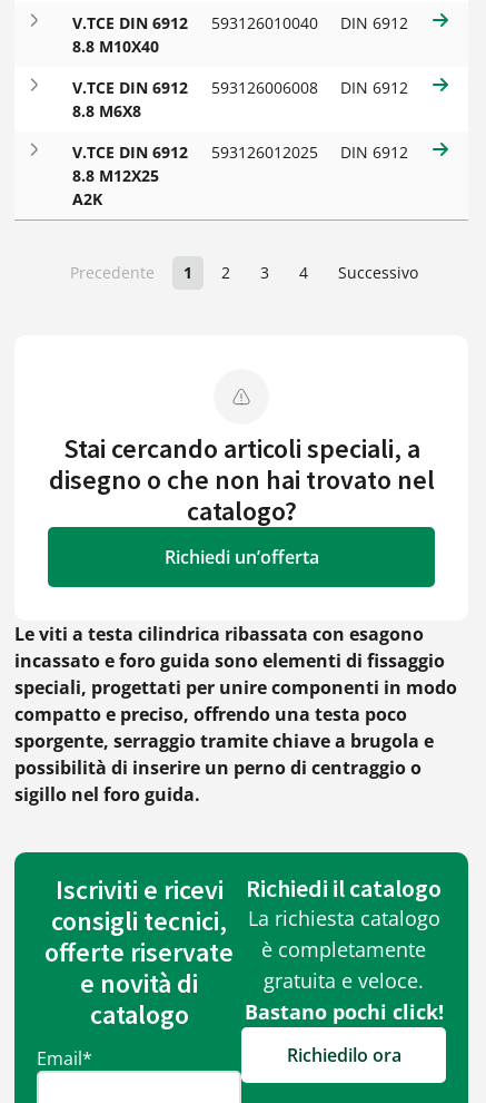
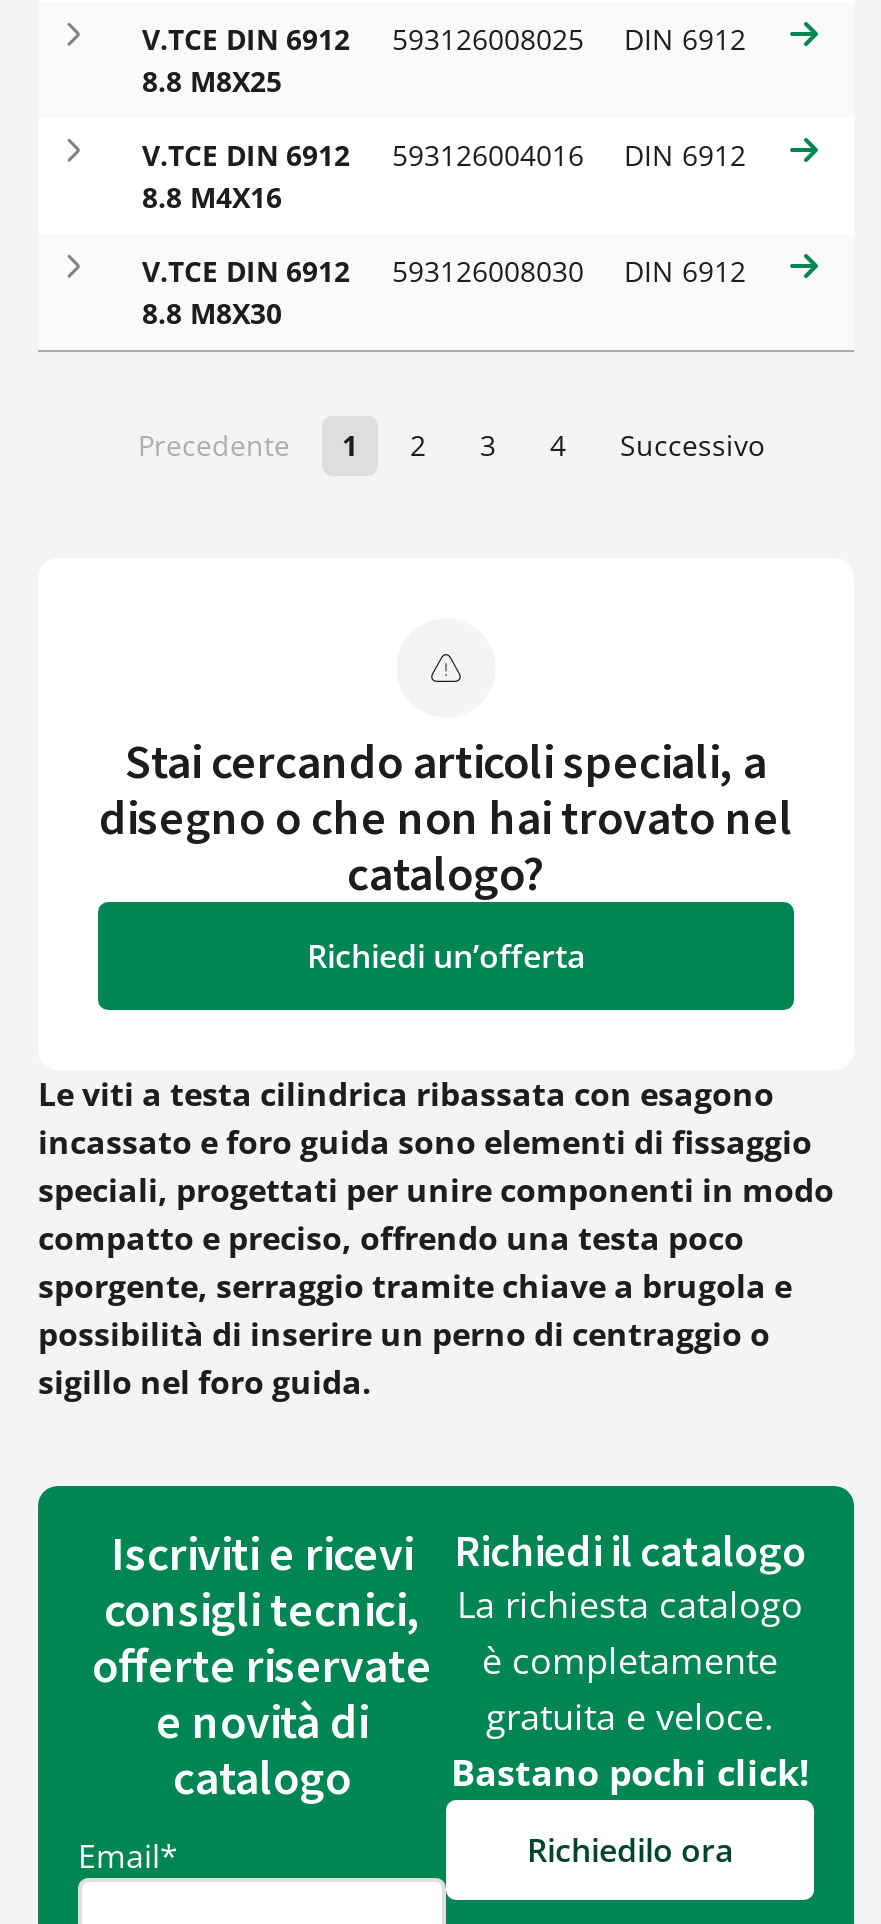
- V.TCE DIN 6912 593126010040 DIN 6912
+ V.TCE DIN 6912 593126008025 DIN 6912

- 8.8 M10X40
+ 8.8 M8X25

- V.TCE DIN 6912 593126006008 DIN 6912
+ V.TCE DIN 6912 593126004016 DIN 6912

- 8.8 M6X8
+ 8.8 M4X16

- V.TCE DIN 6912 593126012025 DIN 6912
+ V.TCE DIN 6912 593126008030 DIN 6912

- 8.8 M12X25
- A2K
+ 8.8 M8X30
